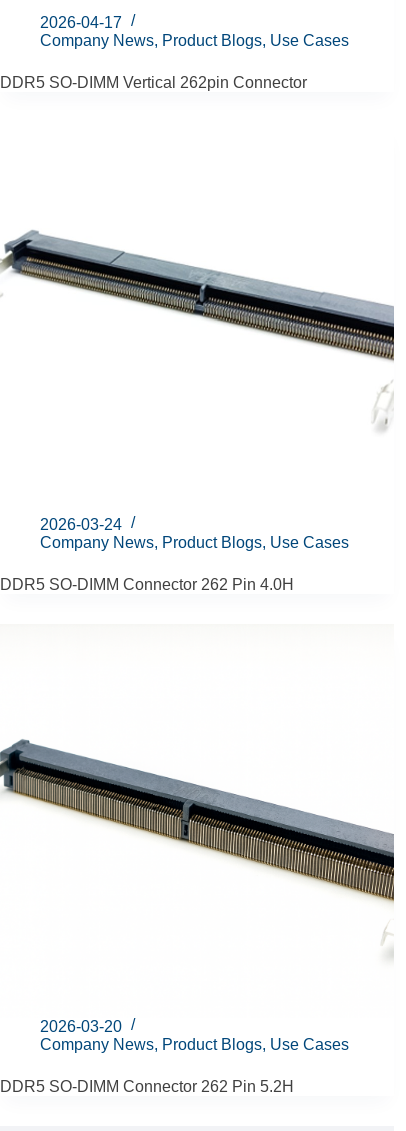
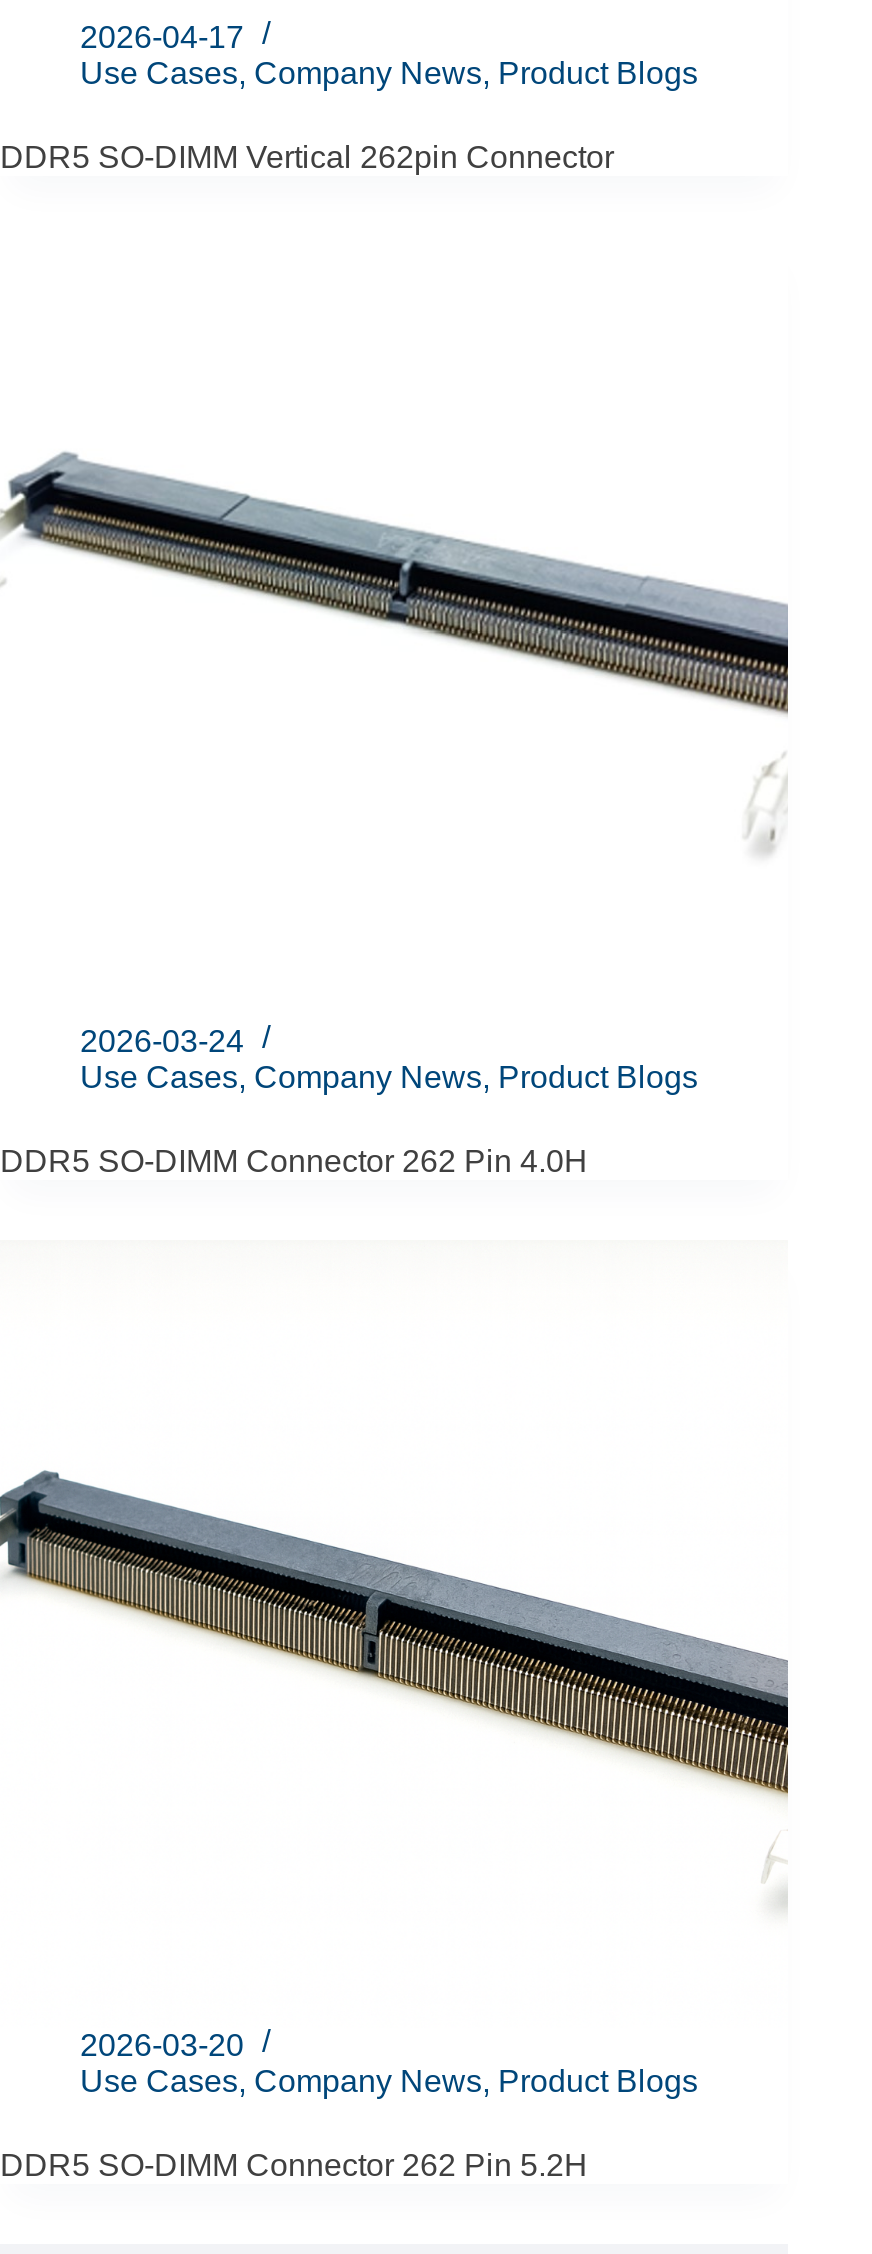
- Company News, Product Blogs, Use Cases
+ Use Cases, Company News, Product Blogs

- Company News, Product Blogs, Use Cases
+ Use Cases, Company News, Product Blogs

- Company News, Product Blogs, Use Cases
+ Use Cases, Company News, Product Blogs
